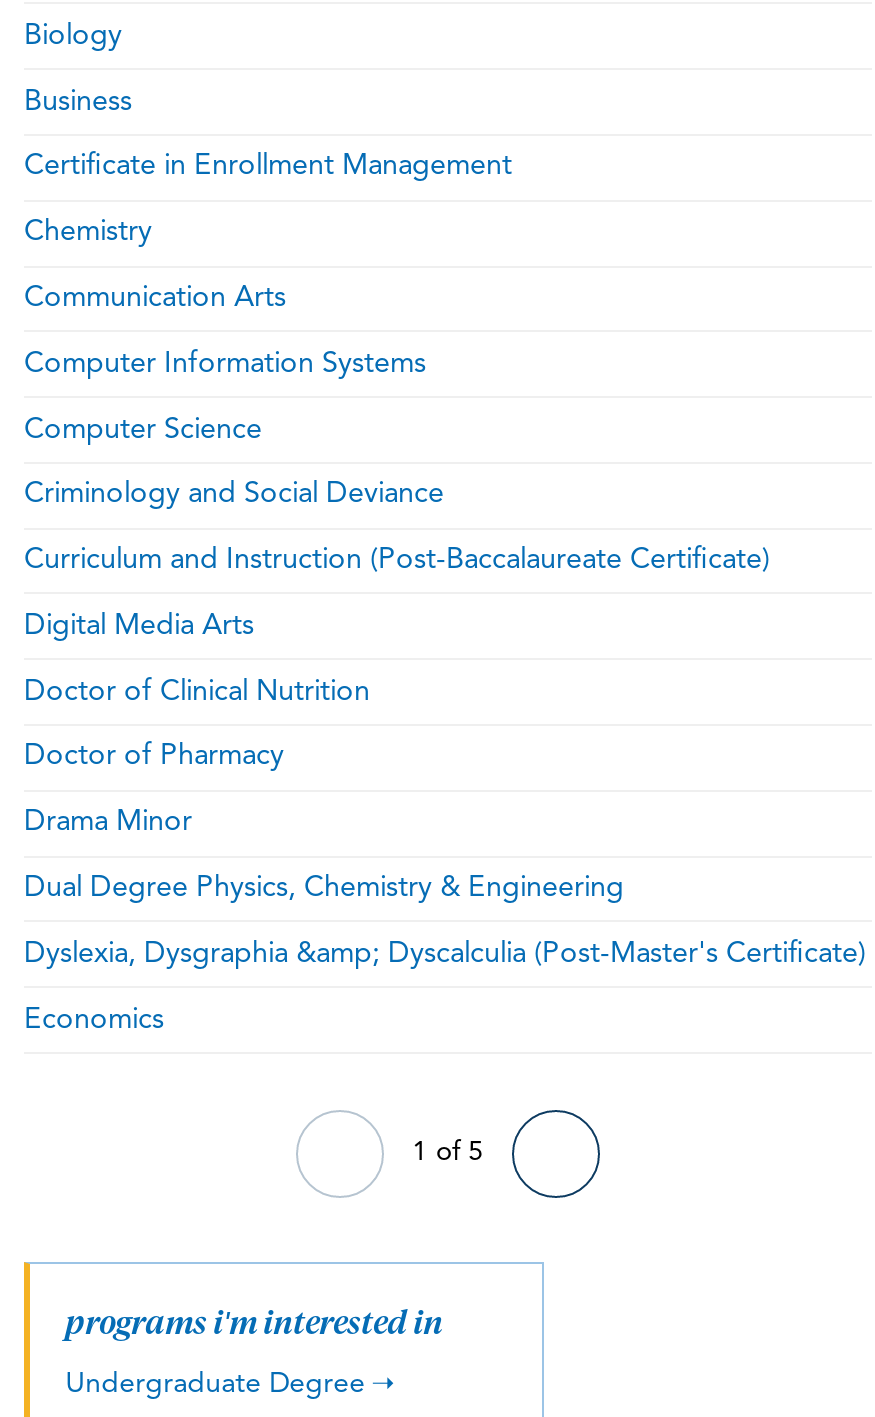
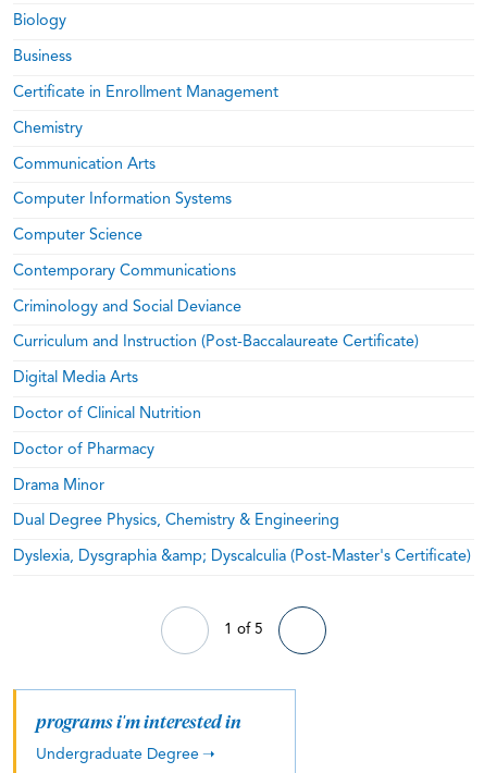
+ Contemporary Communications

moved down: Criminology and Social Deviance | Curriculum and Instruction (Post-Baccalaureate Certificate) | Digital Media Arts | Doctor of Clinical Nutrition | Doctor of Pharmacy | Drama Minor | Dual Degree Physics, Chemistry & Engineering | Dyslexia, Dysgraphia &amp; Dyscalculia (Post-Master's Certificate)

- Economics
